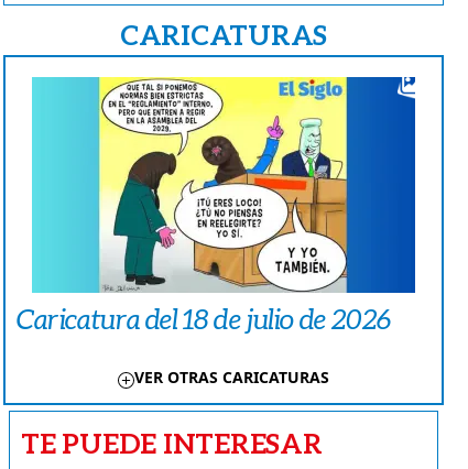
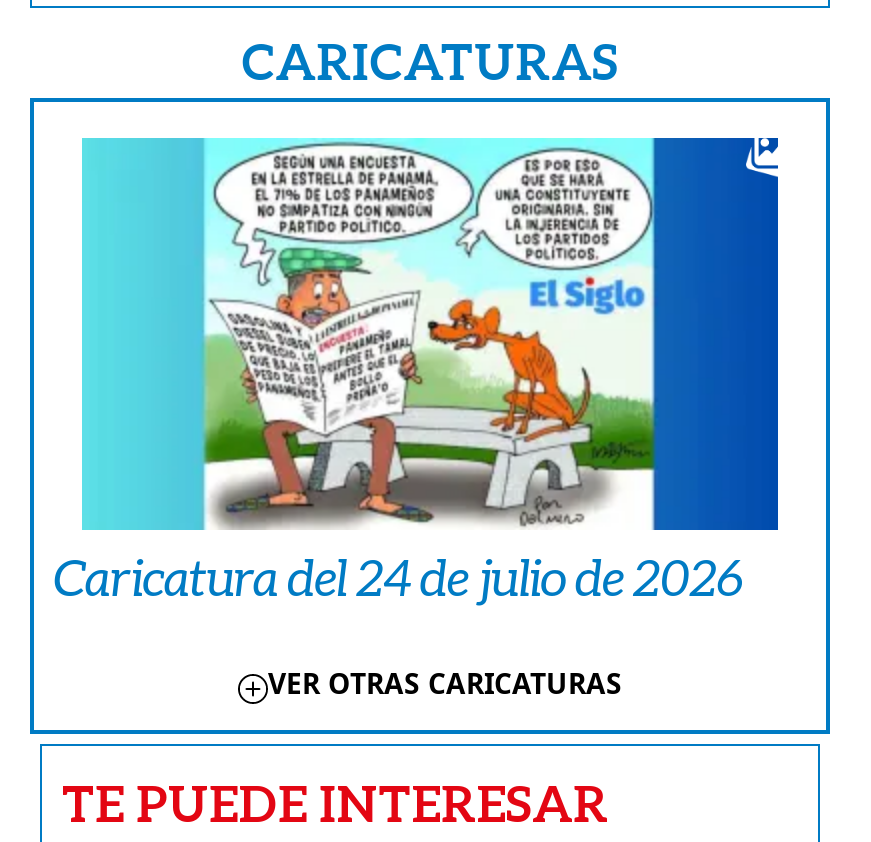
- [image]
- Caricatura del 18 de julio de 2026
+ [image]
+ Caricatura del 24 de julio de 2026
